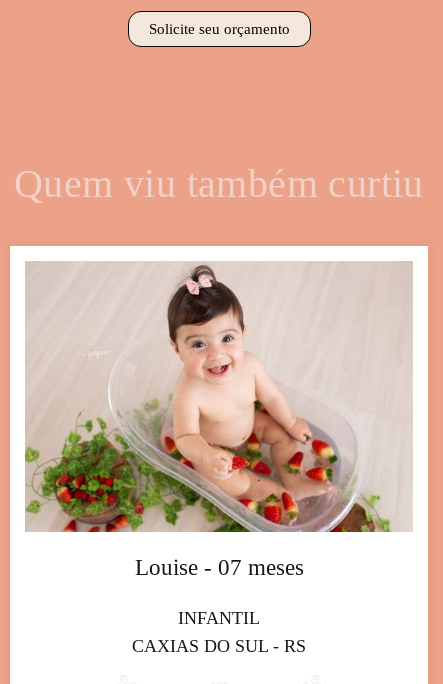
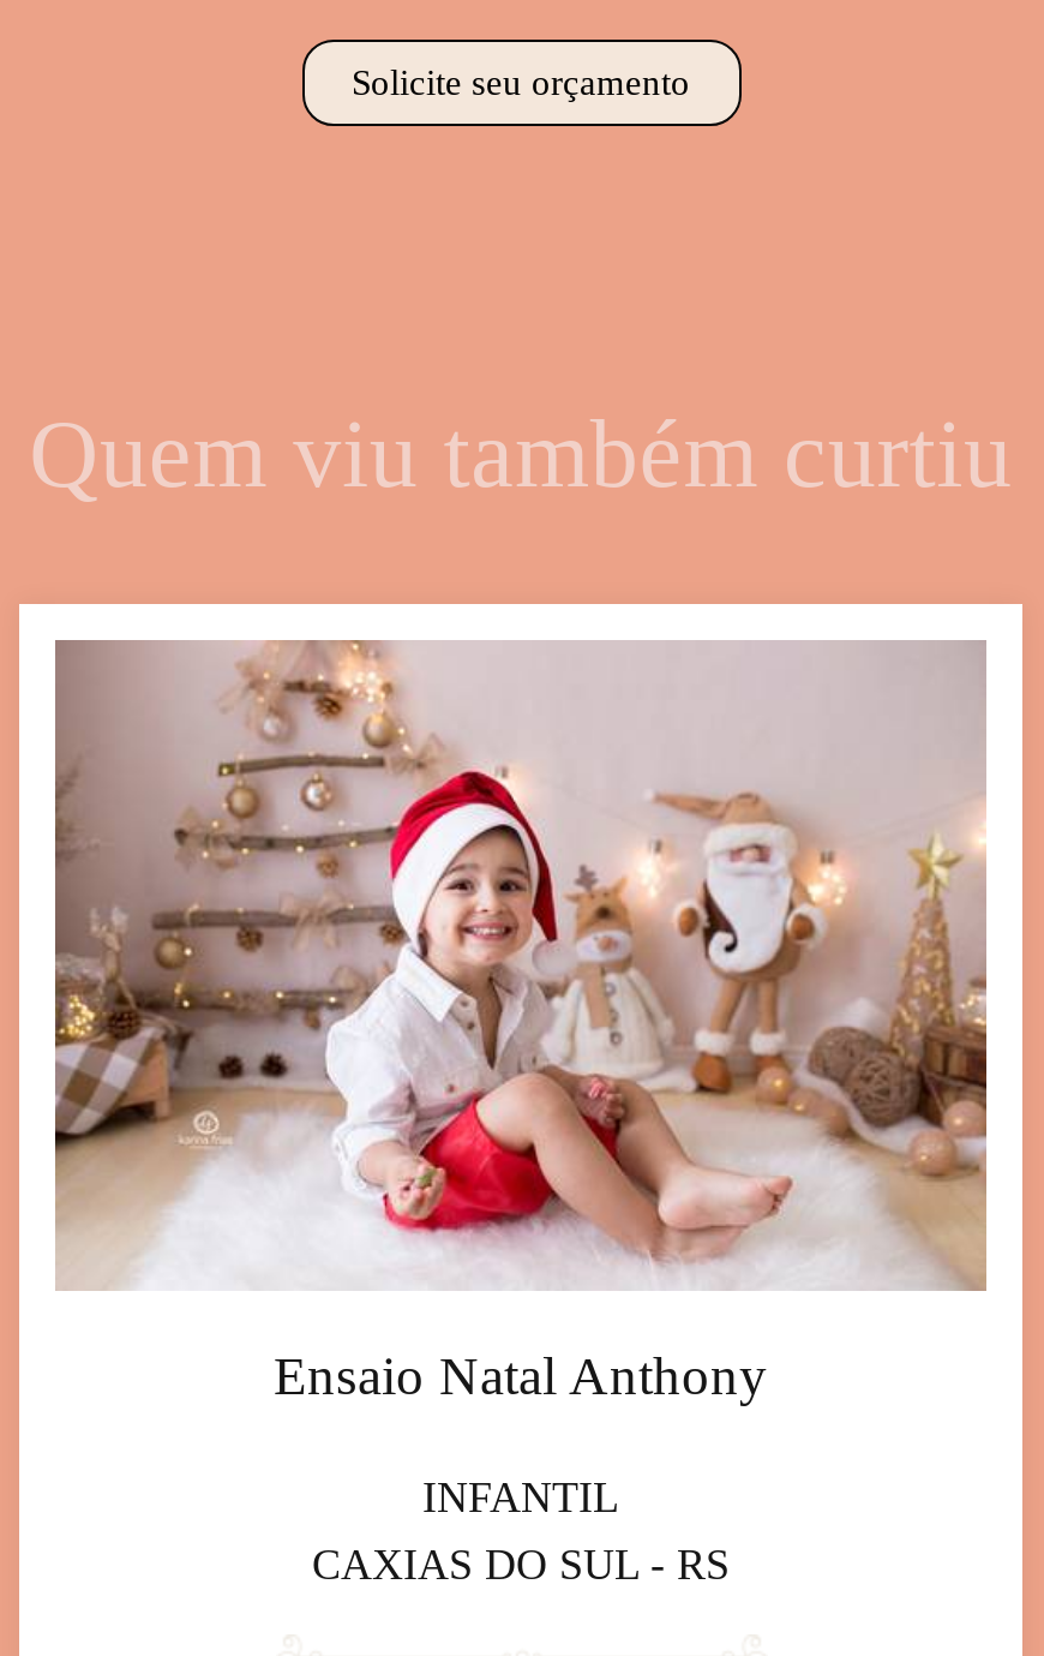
- [image]
- Louise - 07 meses
+ [image]
+ Ensaio Natal Anthony
